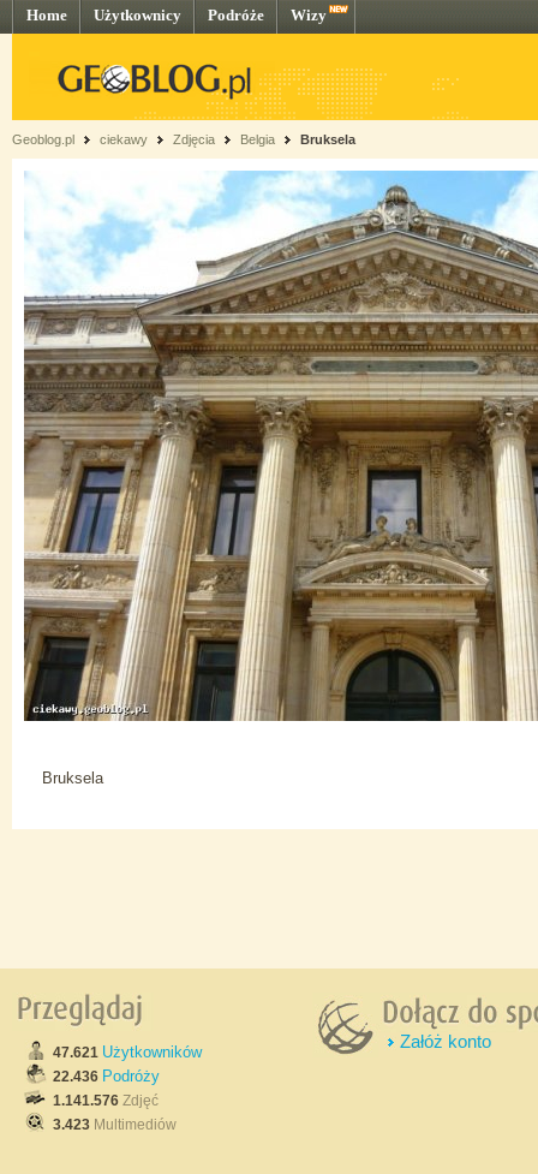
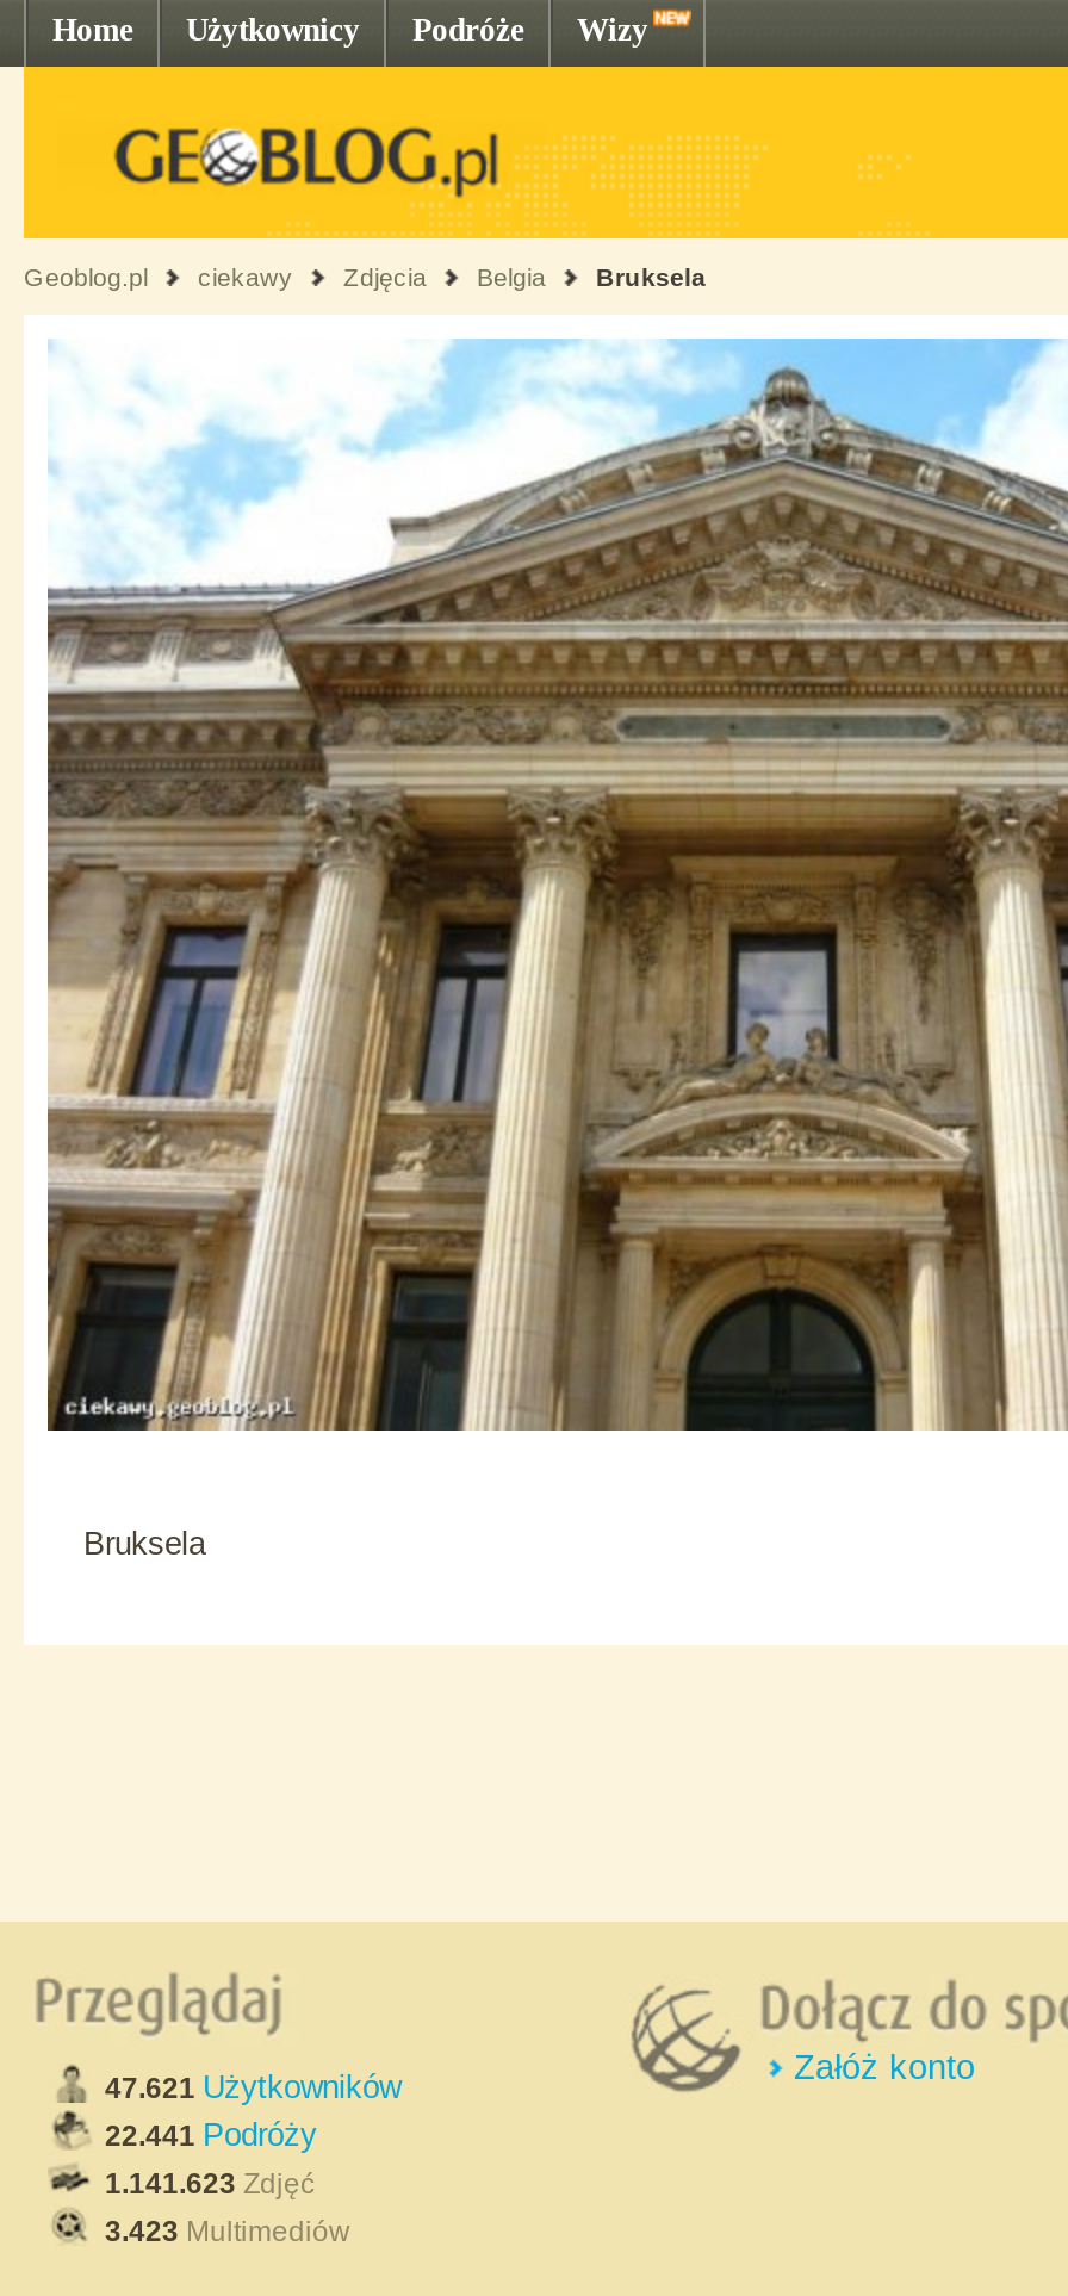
- 22.436 Podróży
+ 22.441 Podróży

- 1.141.576 Zdjęć
+ 1.141.623 Zdjęć
